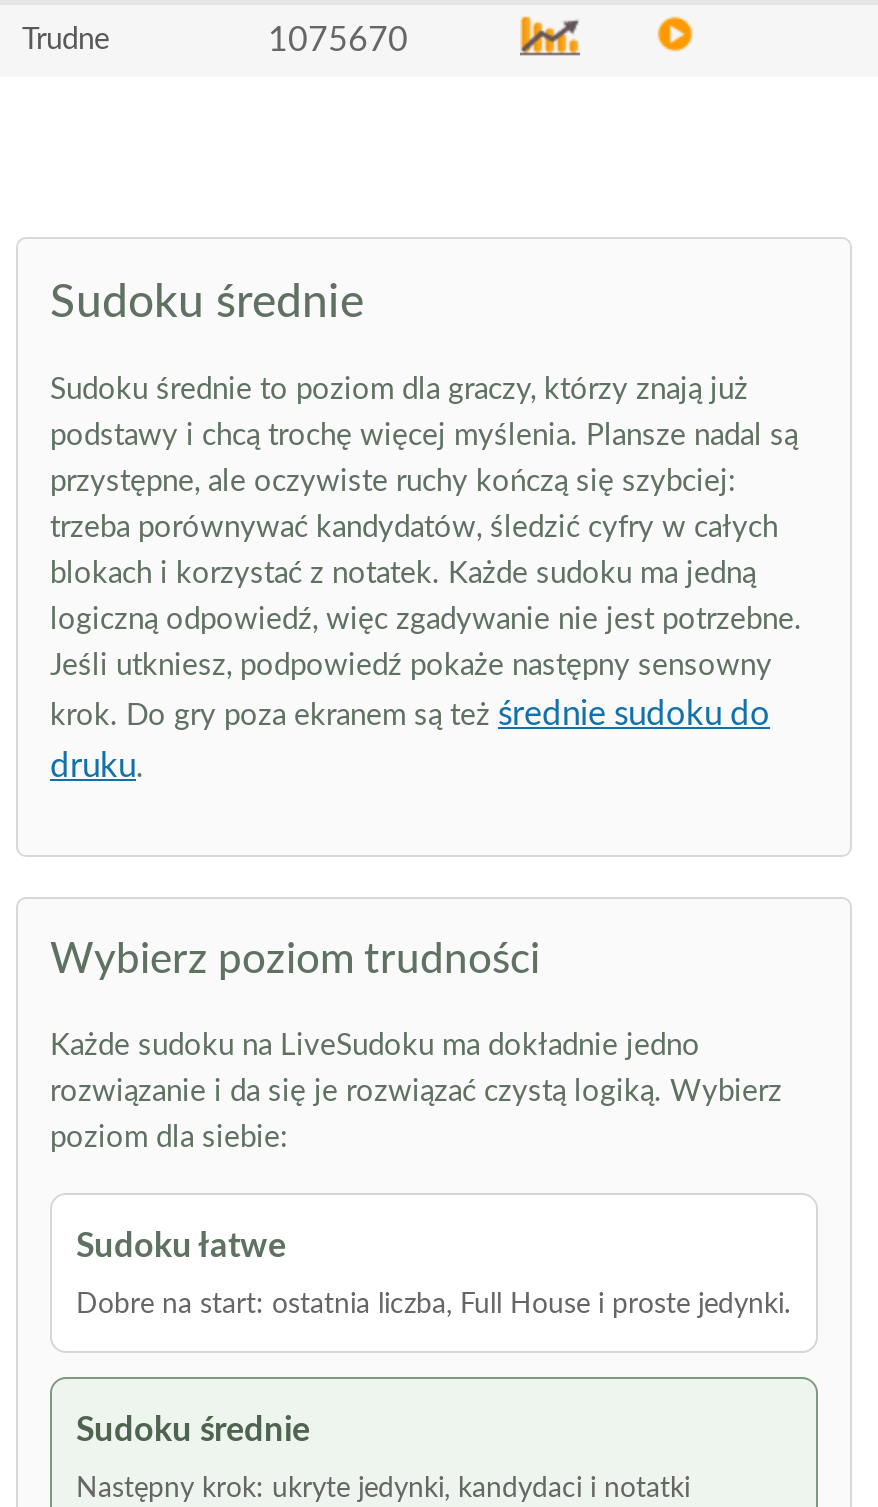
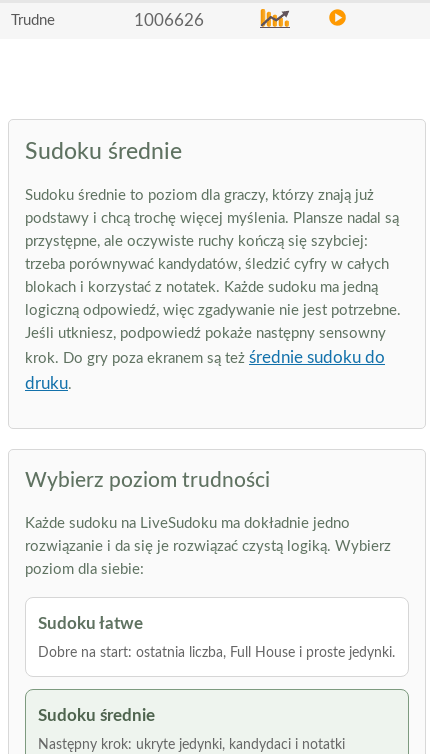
- 1075670
+ 1006626
